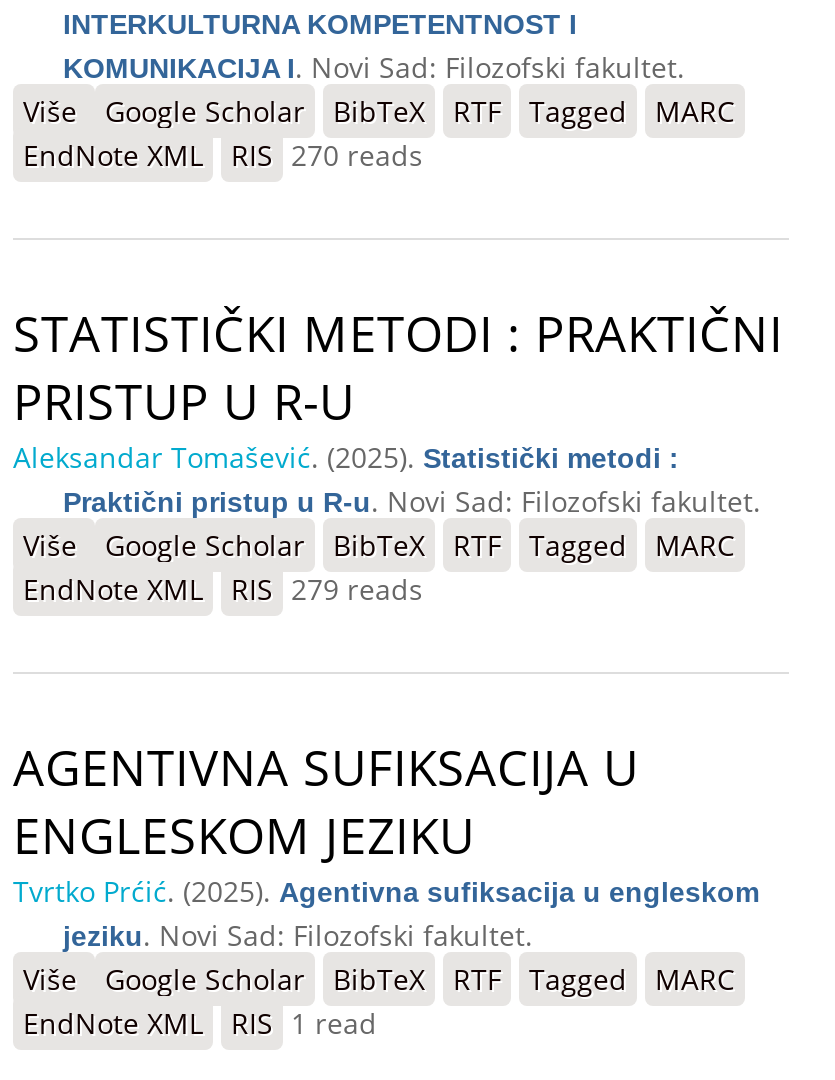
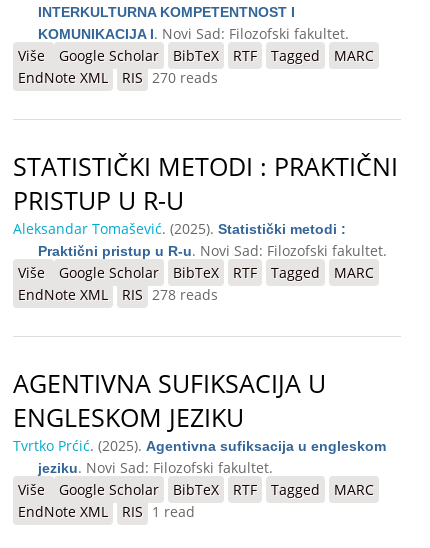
- EndNote XML RIS 279 reads
+ EndNote XML RIS 278 reads
